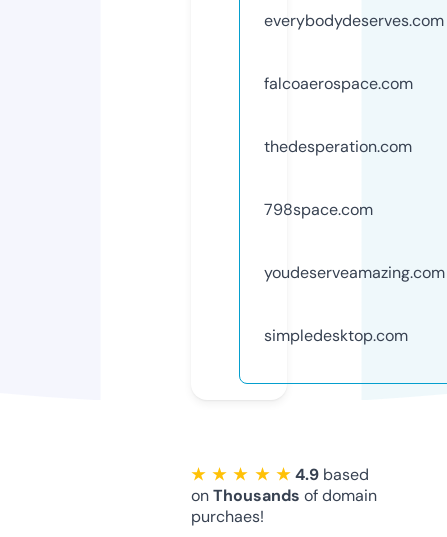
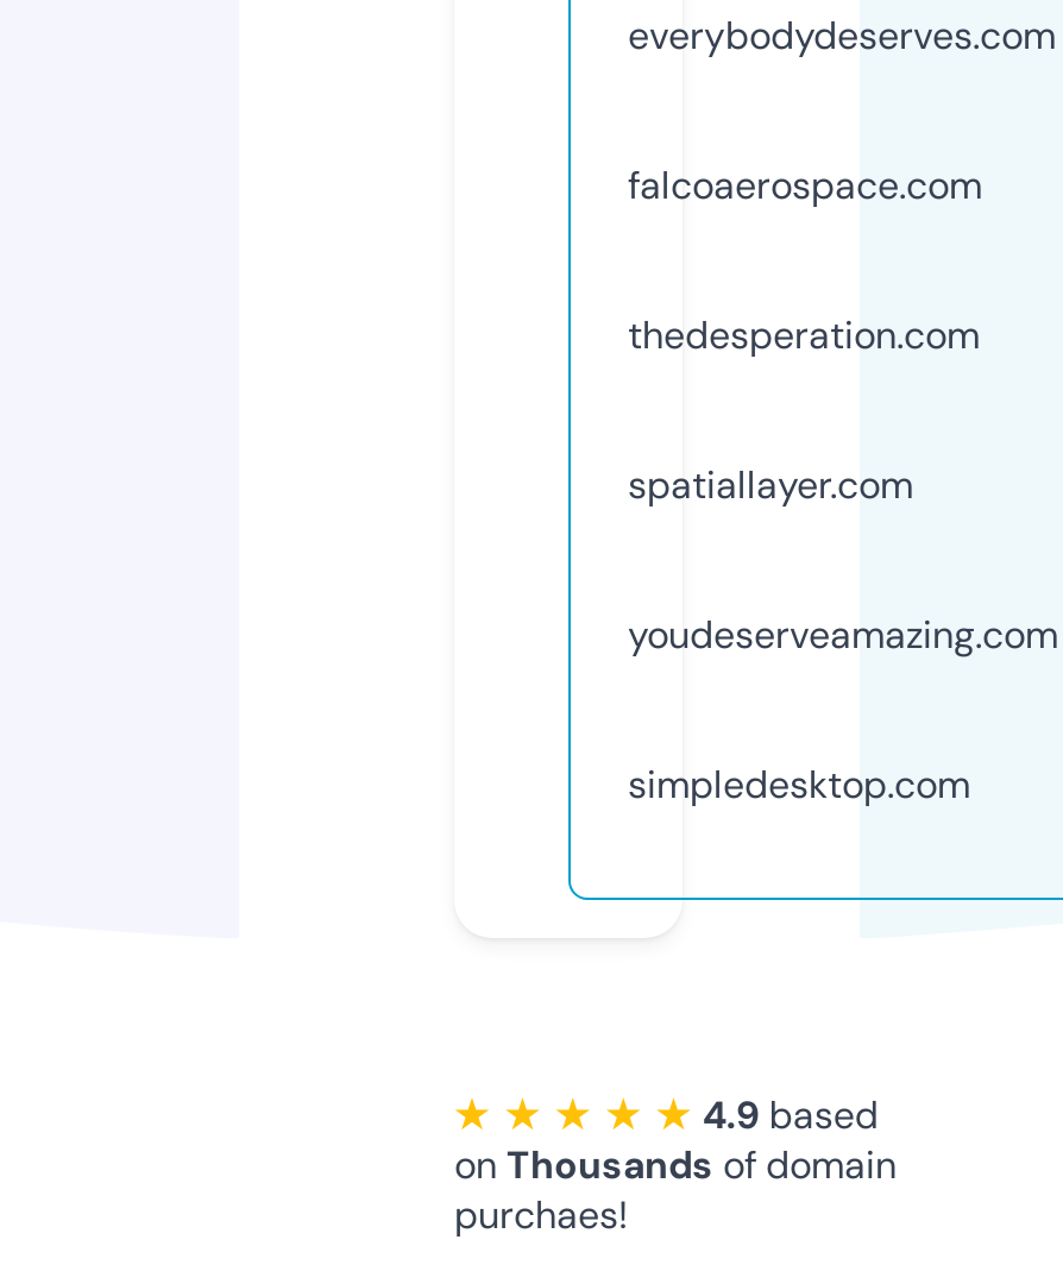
- 798space.com
+ spatiallayer.com
